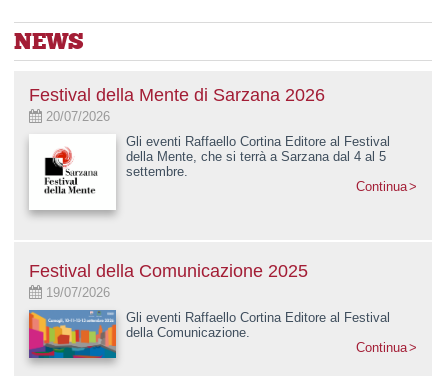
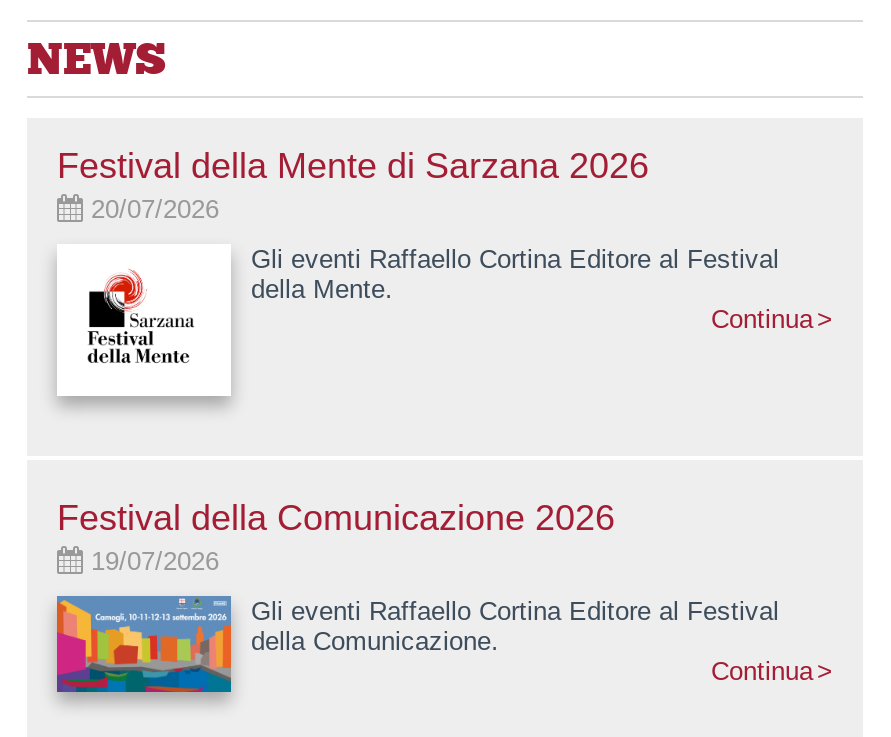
- della Mente, che si terrà a Sarzana dal 4 al 5
- settembre.
+ della Mente.

- Festival della Comunicazione 2025
+ Festival della Comunicazione 2026
